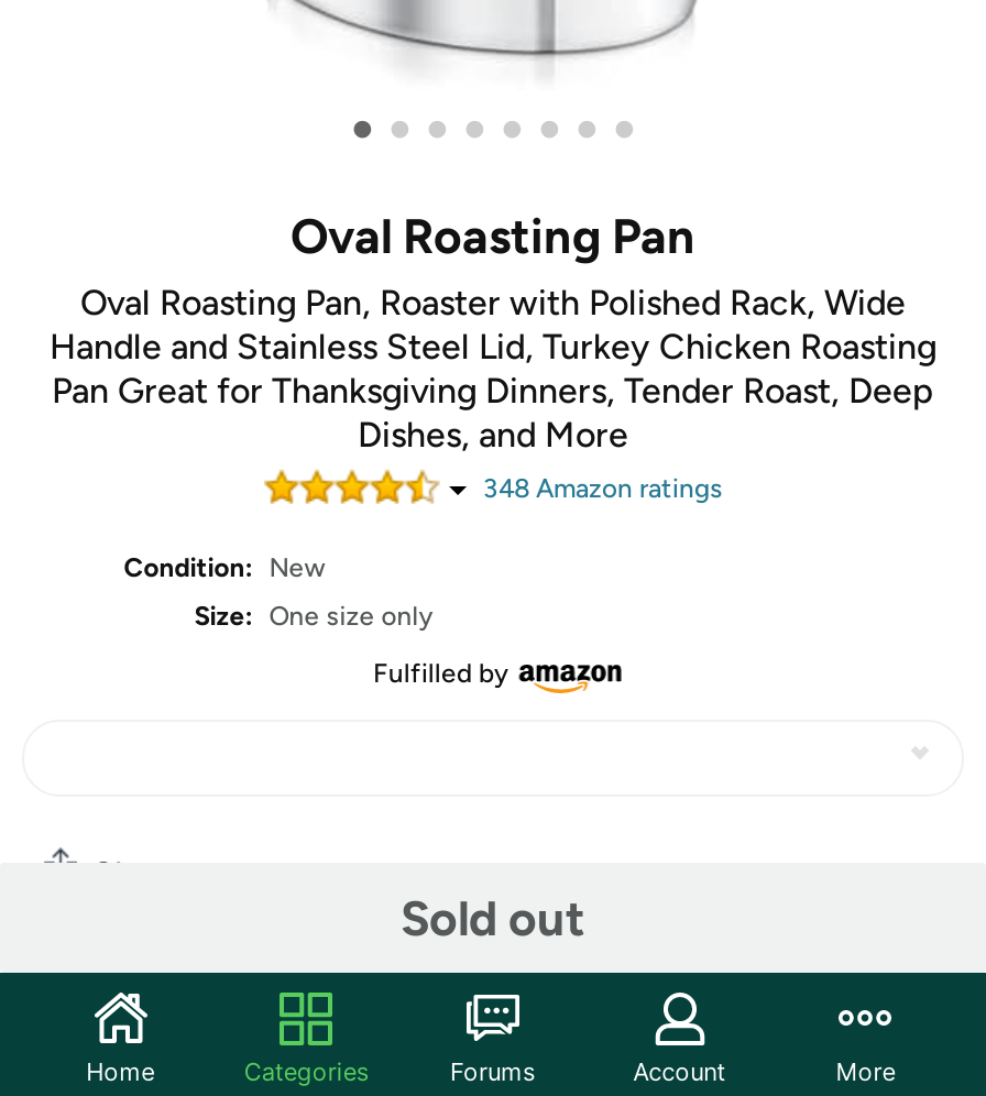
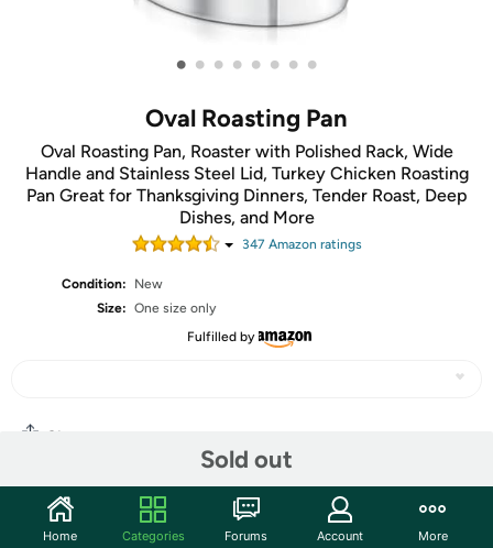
- 348 Amazon ratings
+ 347 Amazon ratings
